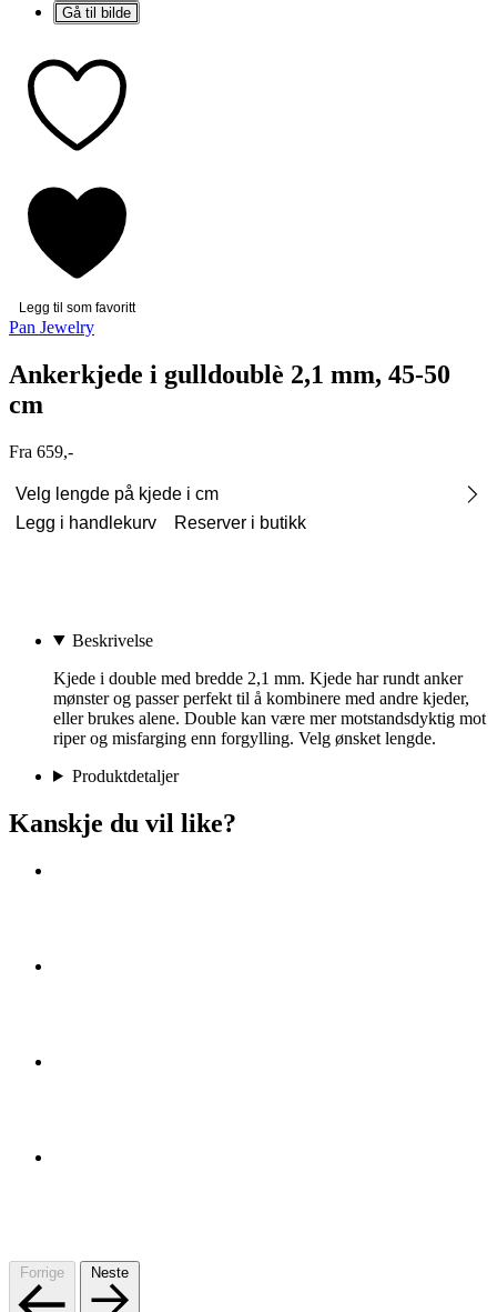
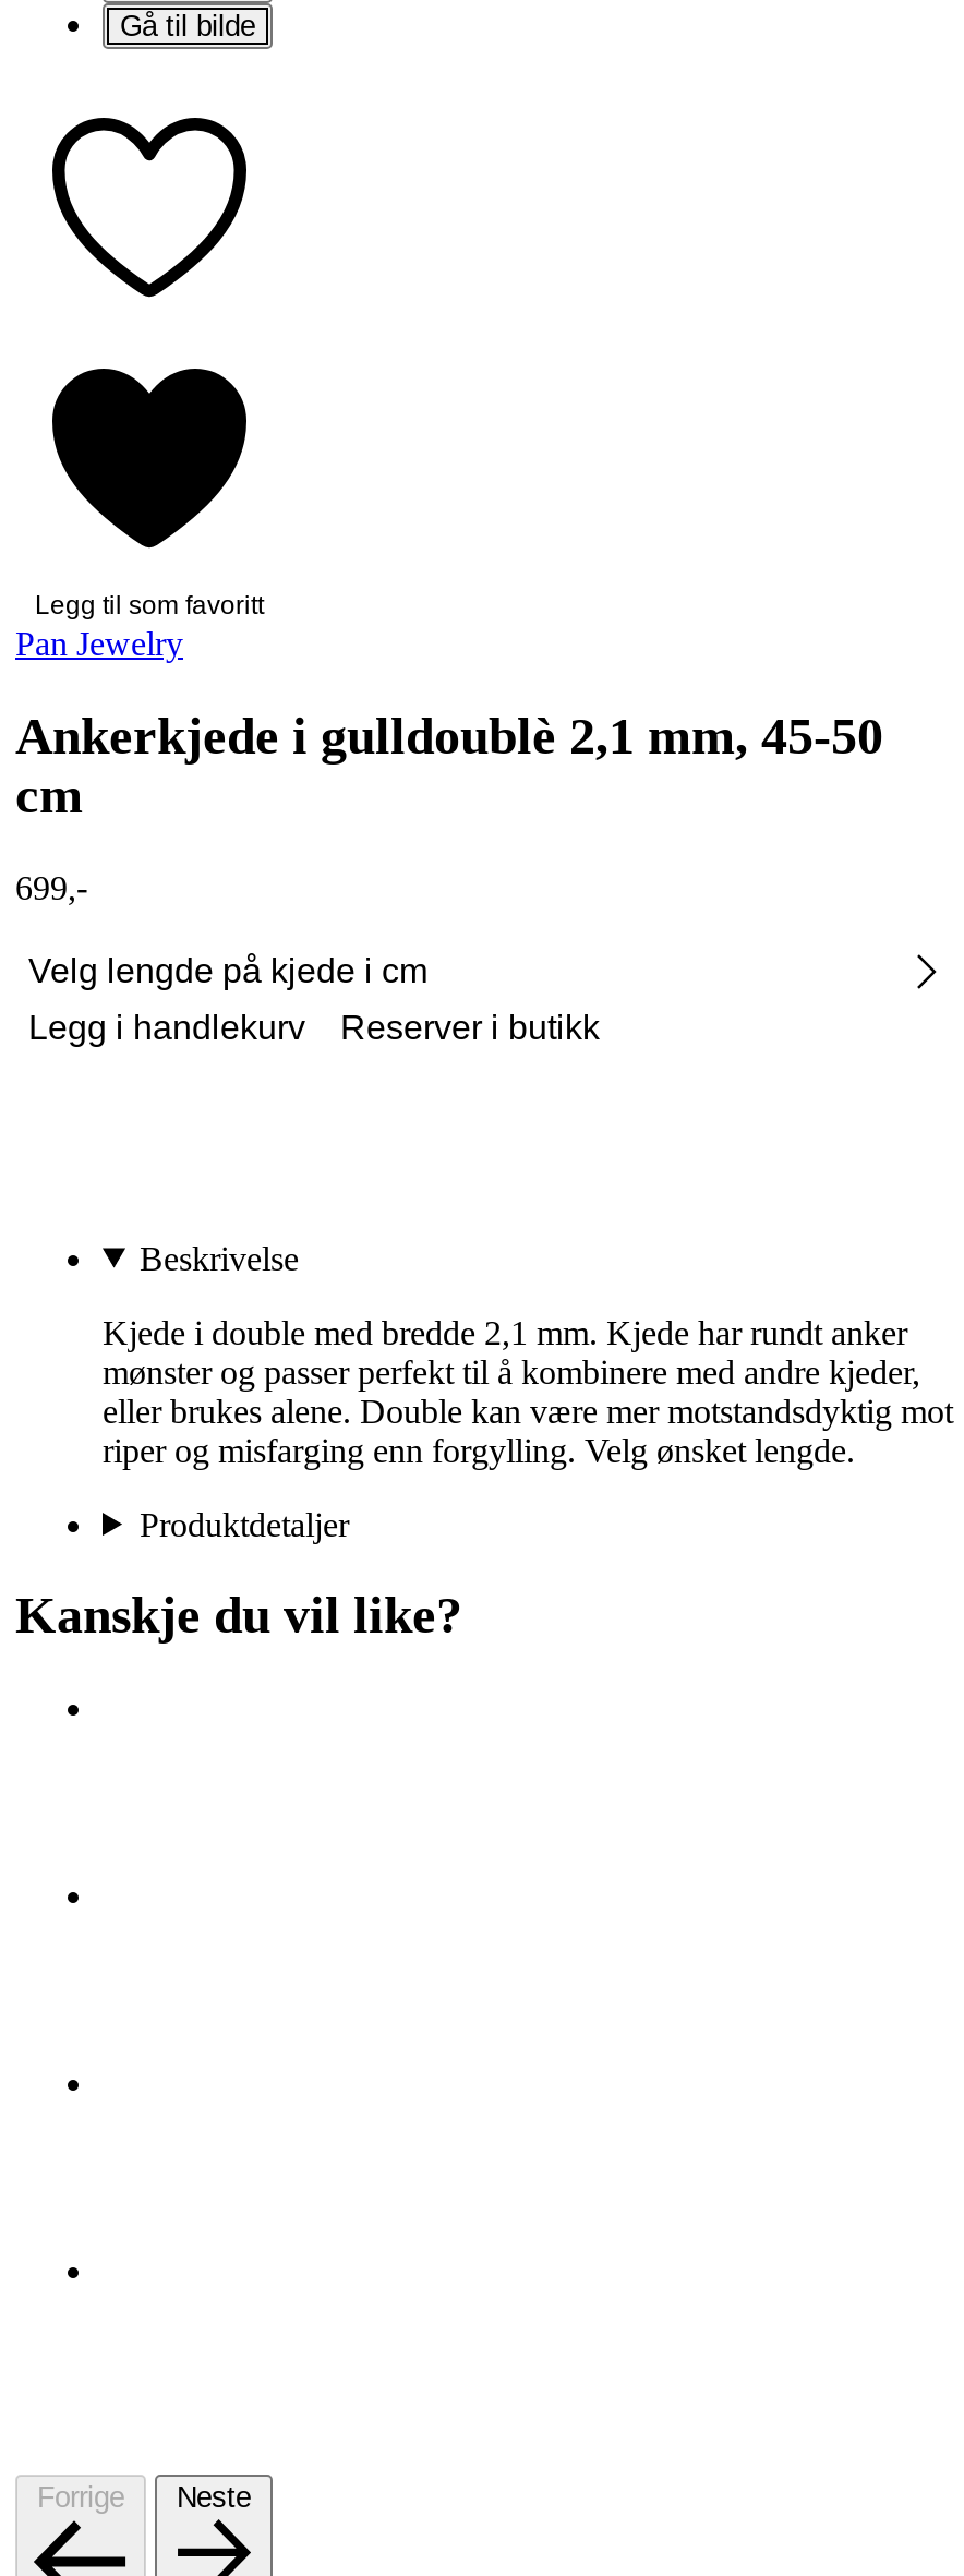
- Fra 659,-
+ 699,-
